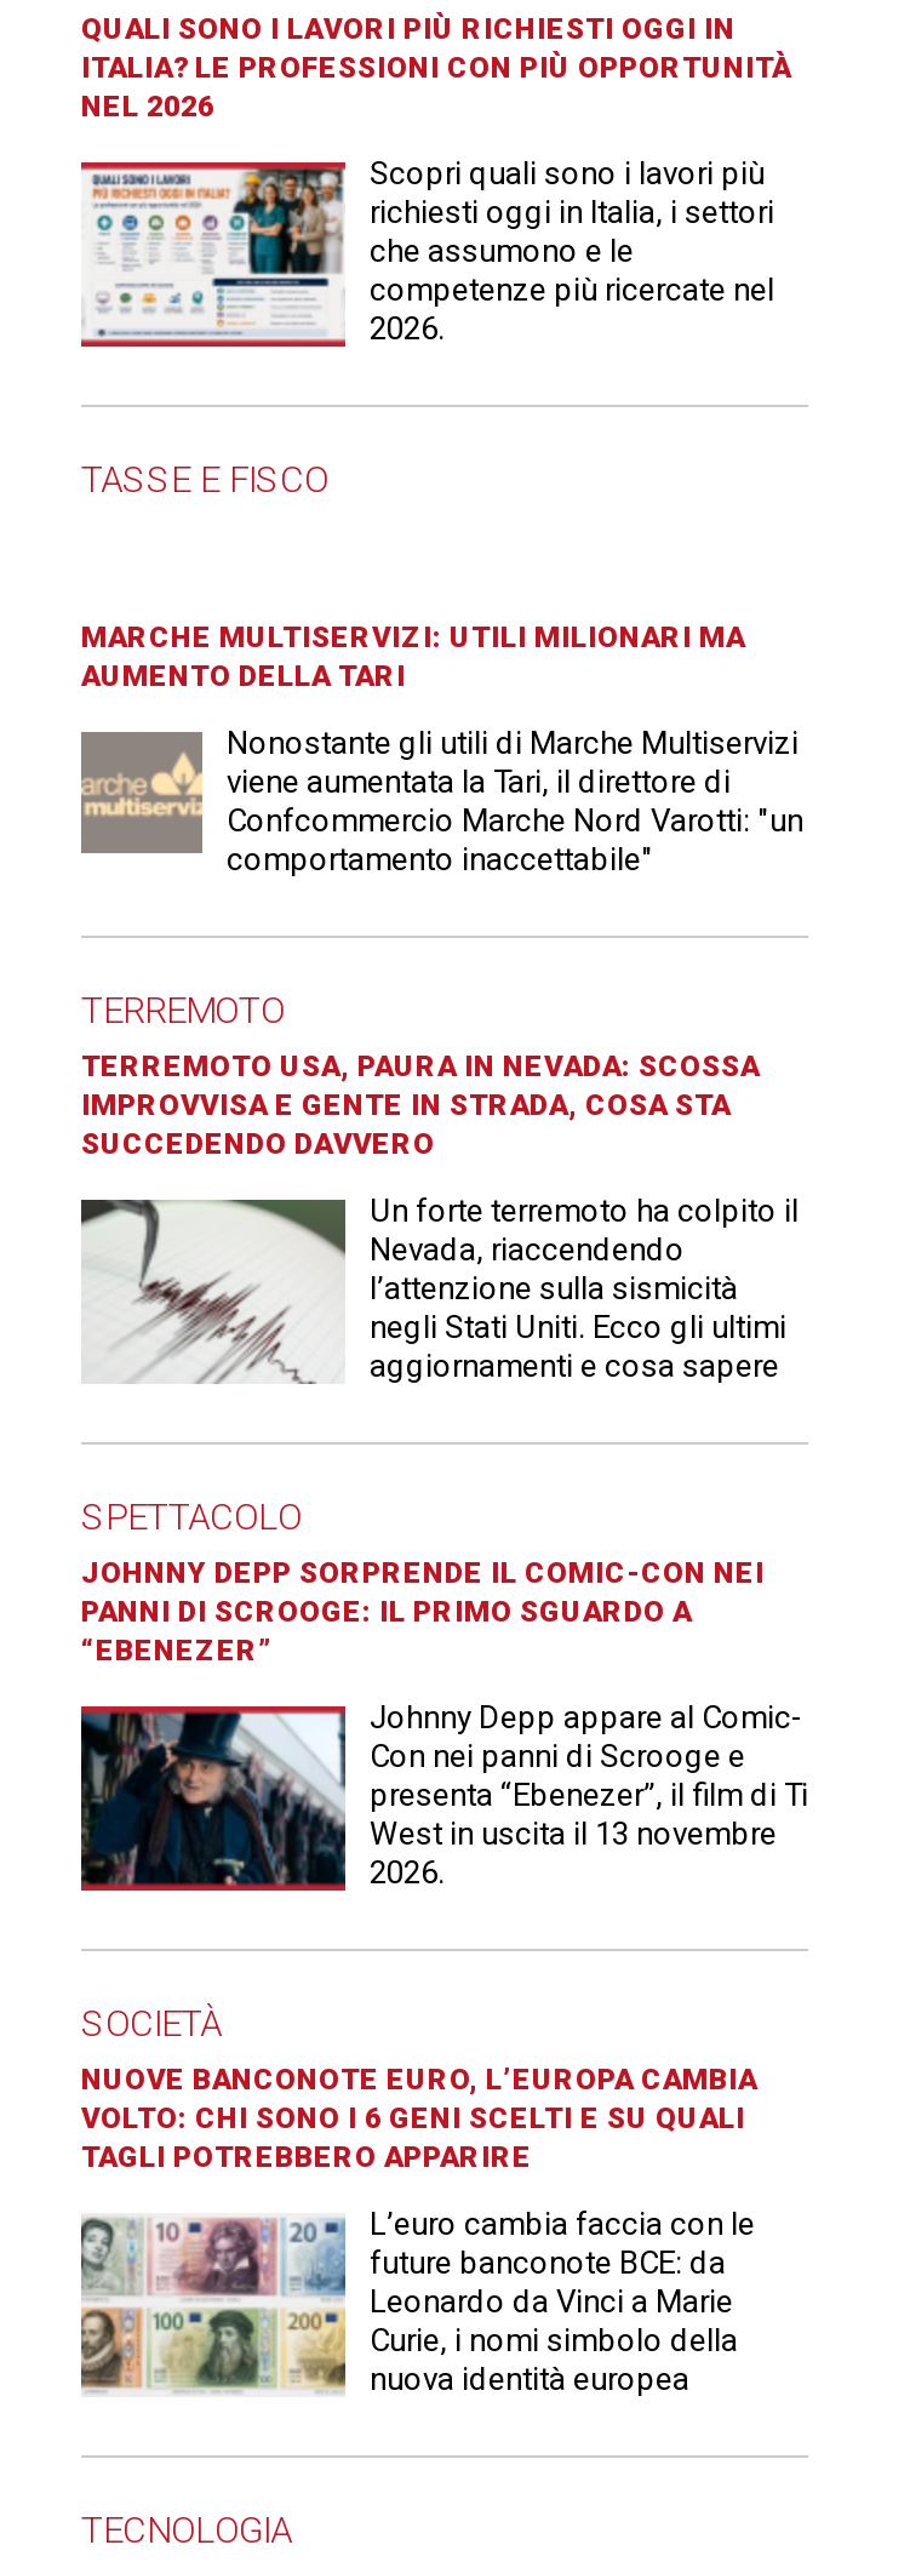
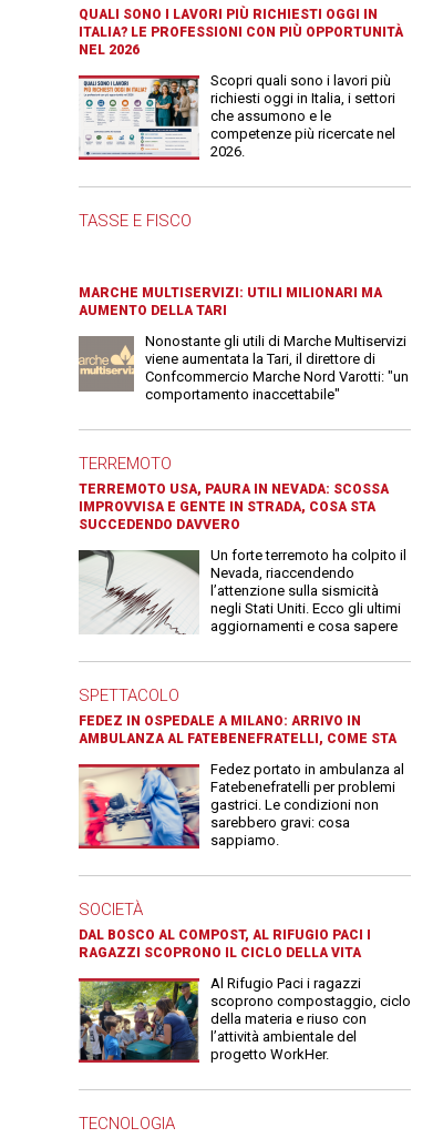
- JOHNNY DEPP SORPRENDE IL COMIC-CON NEI
- PANNI DI SCROOGE: IL PRIMO SGUARDO A
- “EBENEZER”
+ FEDEZ IN OSPEDALE A MILANO: ARRIVO IN
+ AMBULANZA AL FATEBENEFRATELLI, COME STA

- [image]
- Johnny Depp appare al Comic-
- Con nei panni di Scrooge e
- presenta “Ebenezer”, il film di Ti
- West in uscita il 13 novembre
- 2026.
+ [image]
+ Fedez portato in ambulanza al
+ Fatebenefratelli per problemi
+ gastrici. Le condizioni non
+ sarebbero gravi: cosa
+ sappiamo.

- NUOVE BANCONOTE EURO, L’EUROPA CAMBIA
- VOLTO: CHI SONO I 6 GENI SCELTI E SU QUALI
- TAGLI POTREBBERO APPARIRE
+ DAL BOSCO AL COMPOST, AL RIFUGIO PACI I
+ RAGAZZI SCOPRONO IL CICLO DELLA VITA

- [image]
- L’euro cambia faccia con le
- future banconote BCE: da
- Leonardo da Vinci a Marie
- Curie, i nomi simbolo della
- nuova identità europea
+ [image]
+ Al Rifugio Paci i ragazzi
+ scoprono compostaggio, ciclo
+ della materia e riuso con
+ l’attività ambientale del
+ progetto WorkHer.
